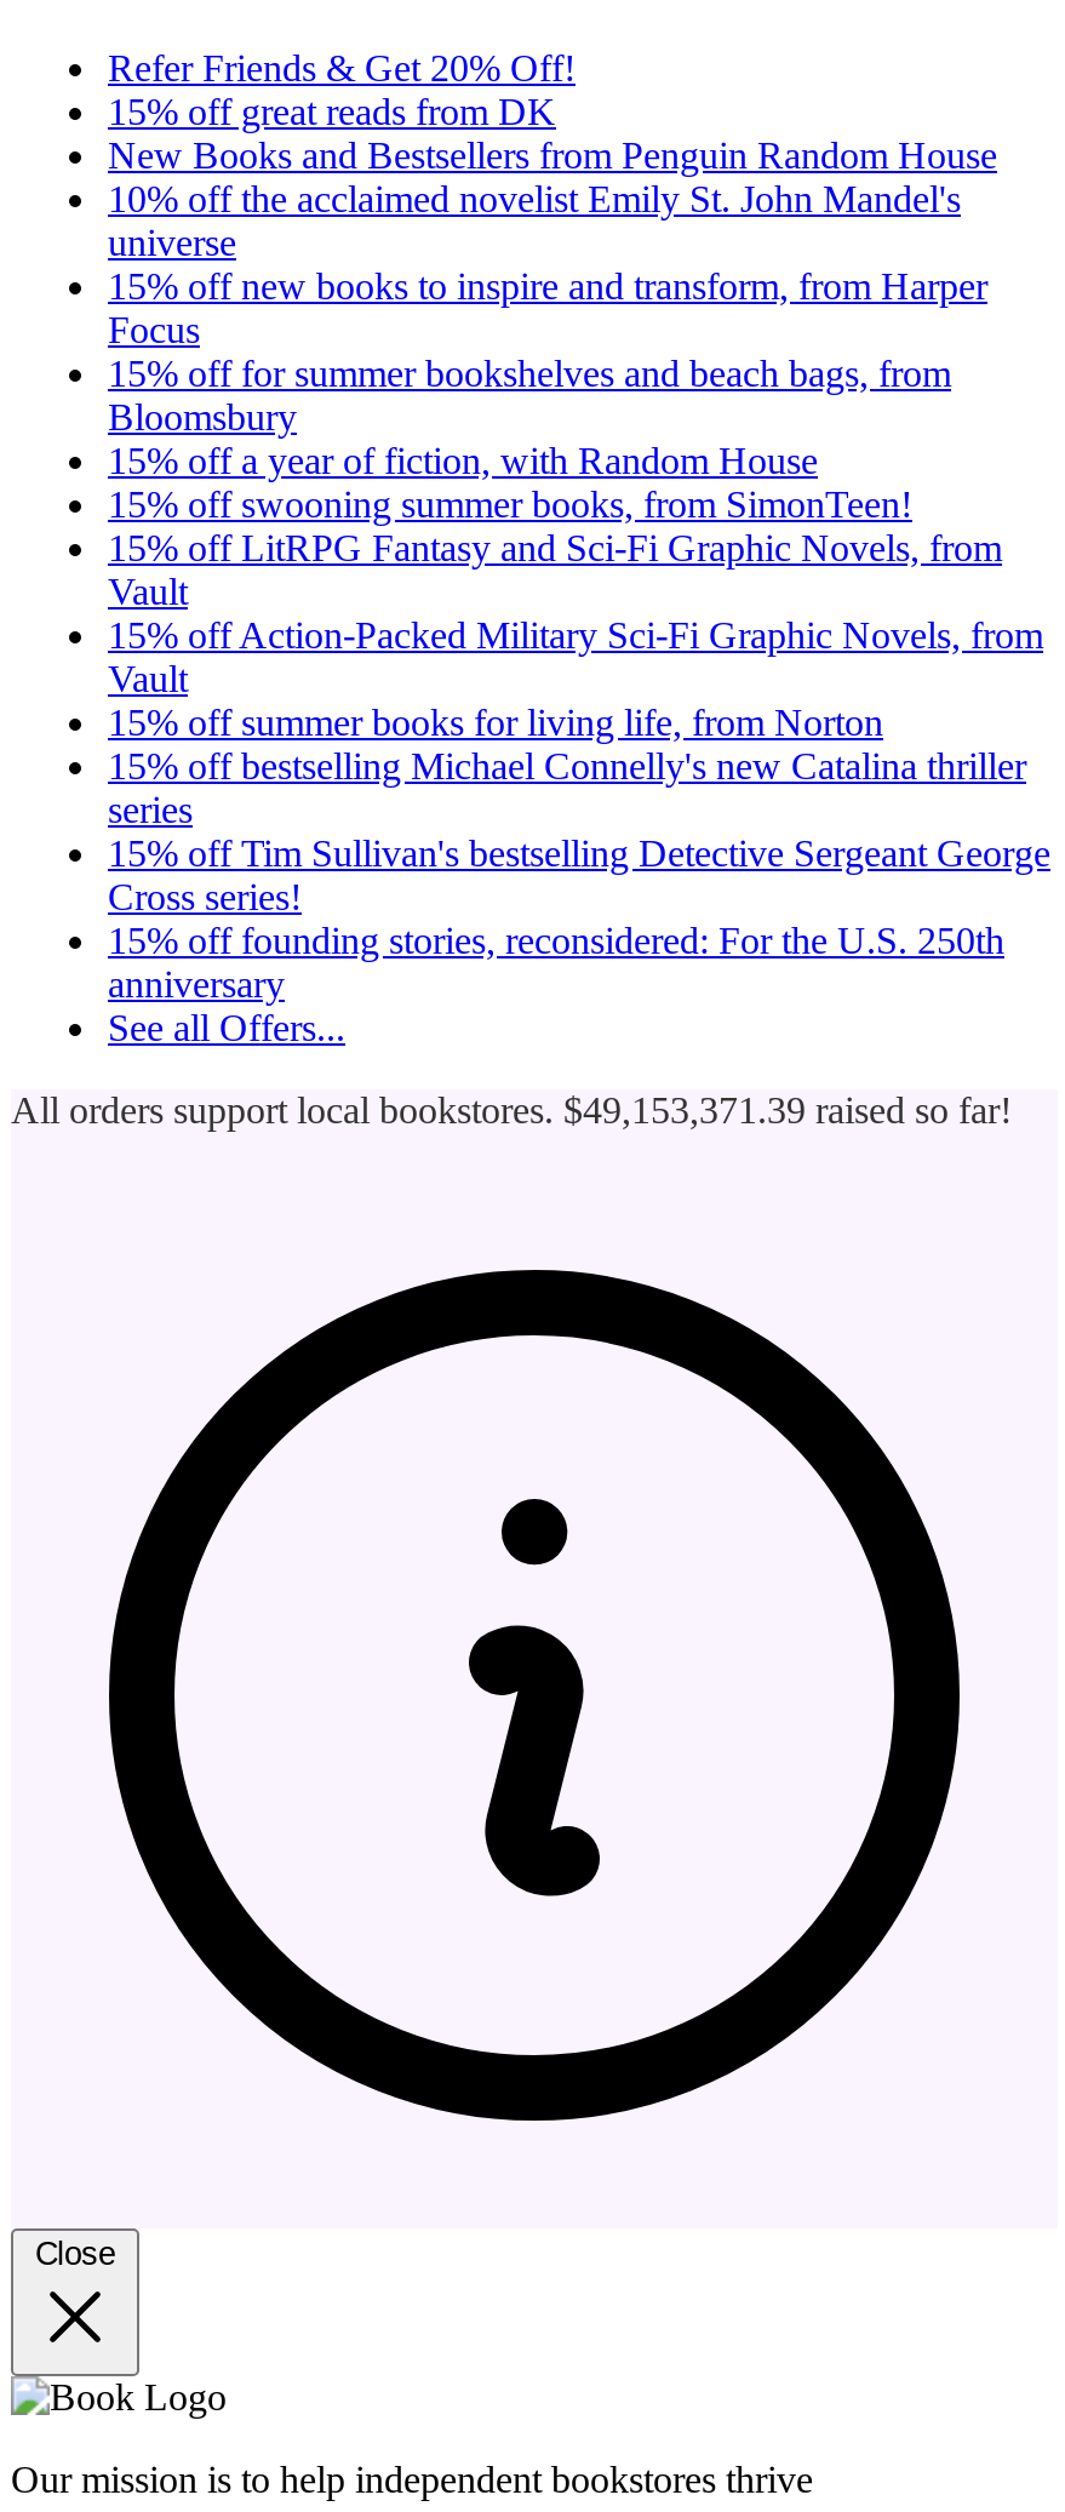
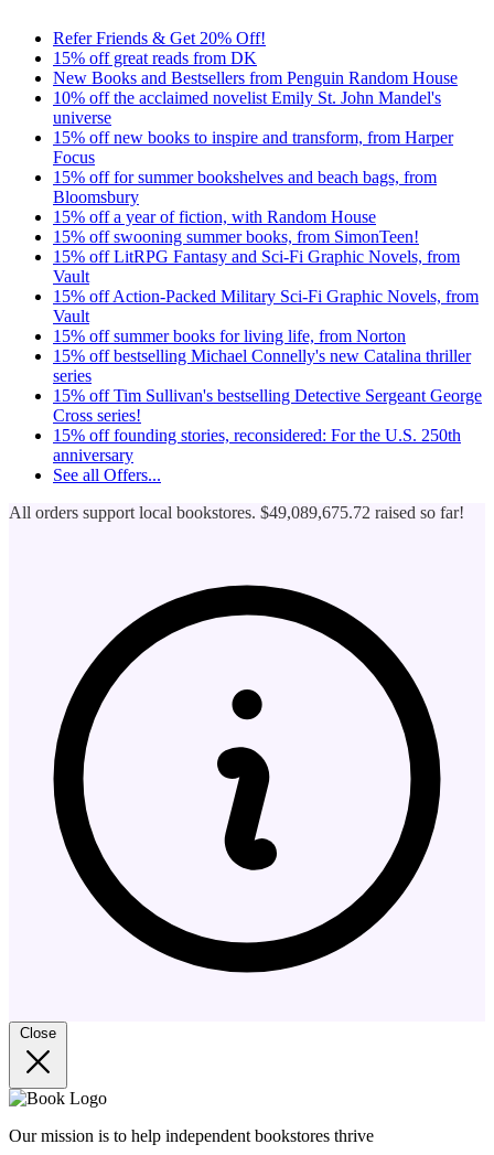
- All orders support local bookstores. $49,153,371.39 raised so far!
+ All orders support local bookstores. $49,089,675.72 raised so far!
